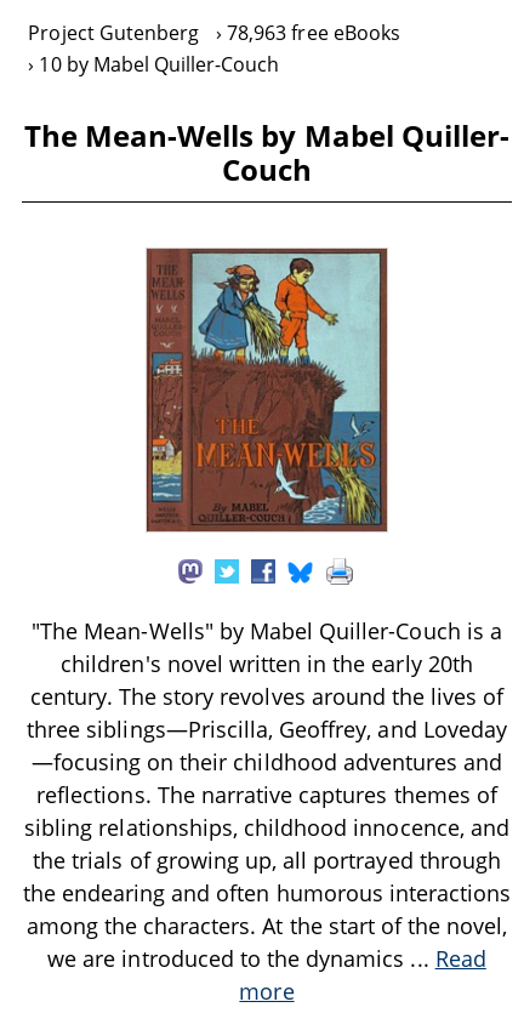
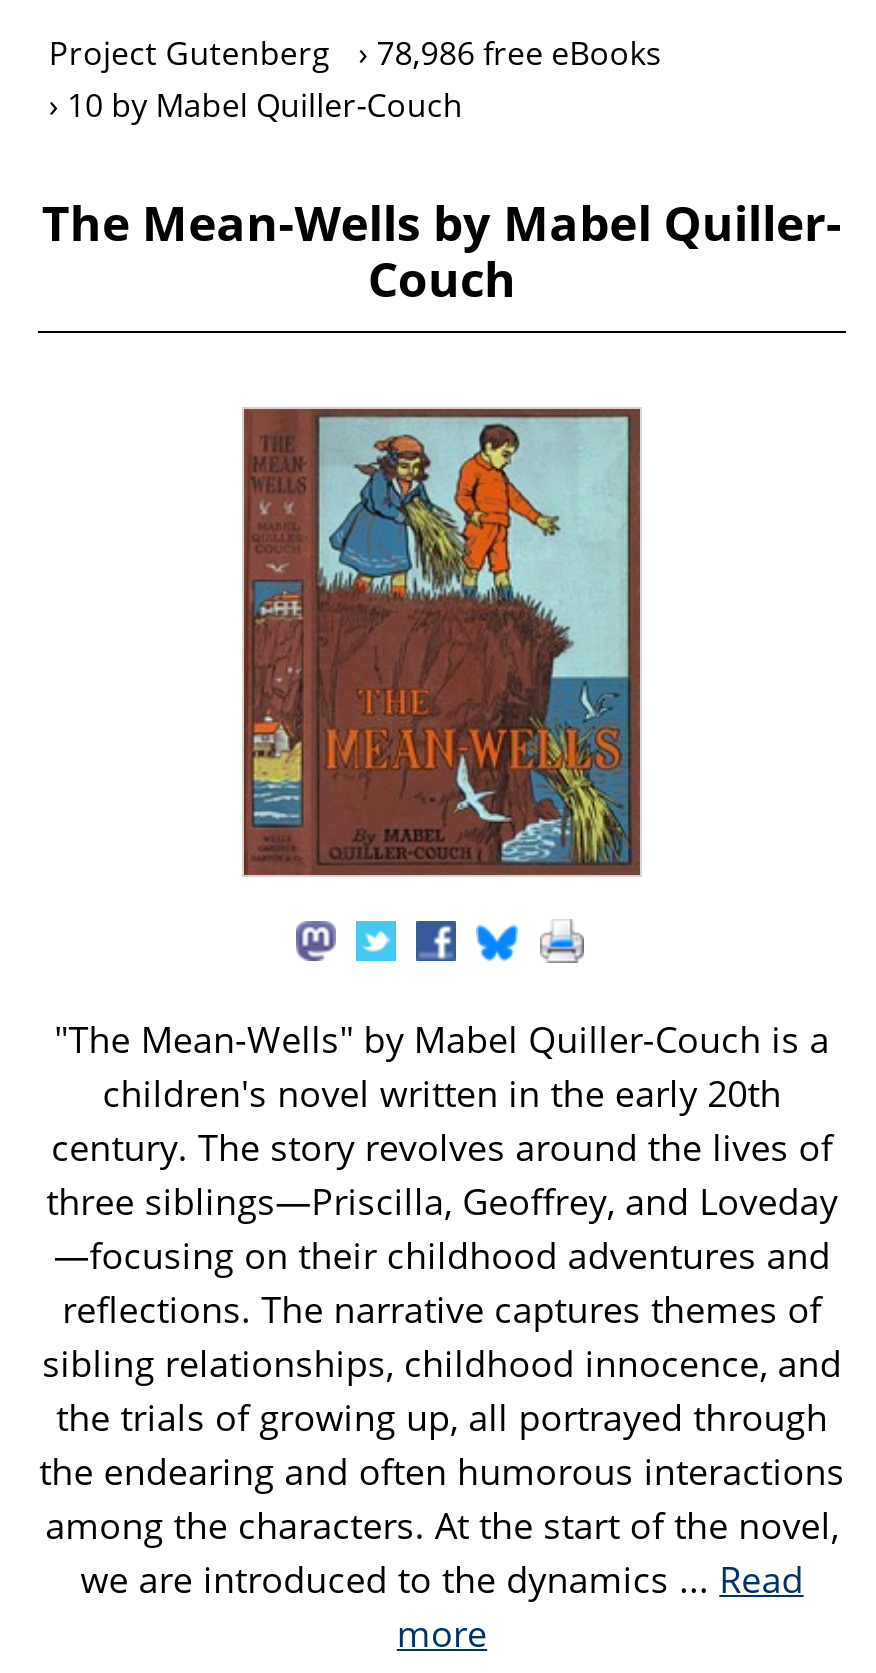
- Project Gutenberg 78,963 free eBooks
+ Project Gutenberg 78,986 free eBooks
